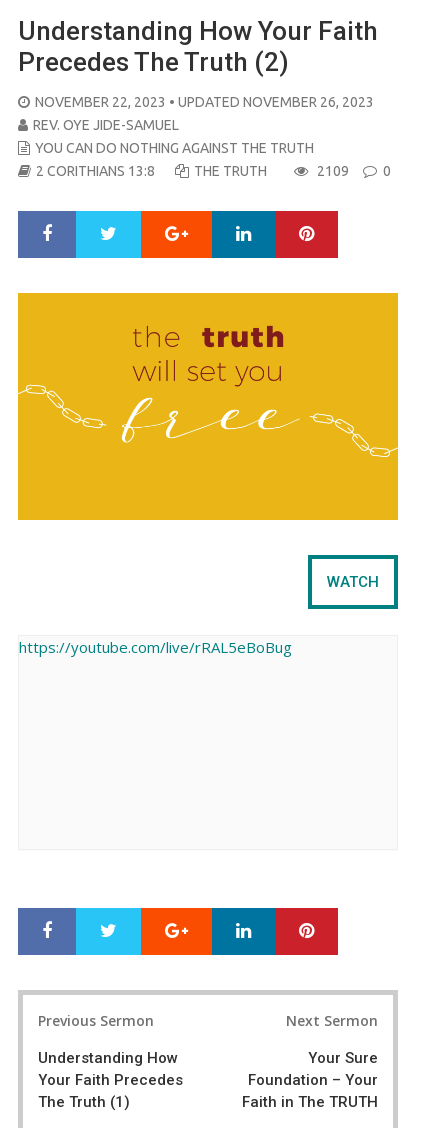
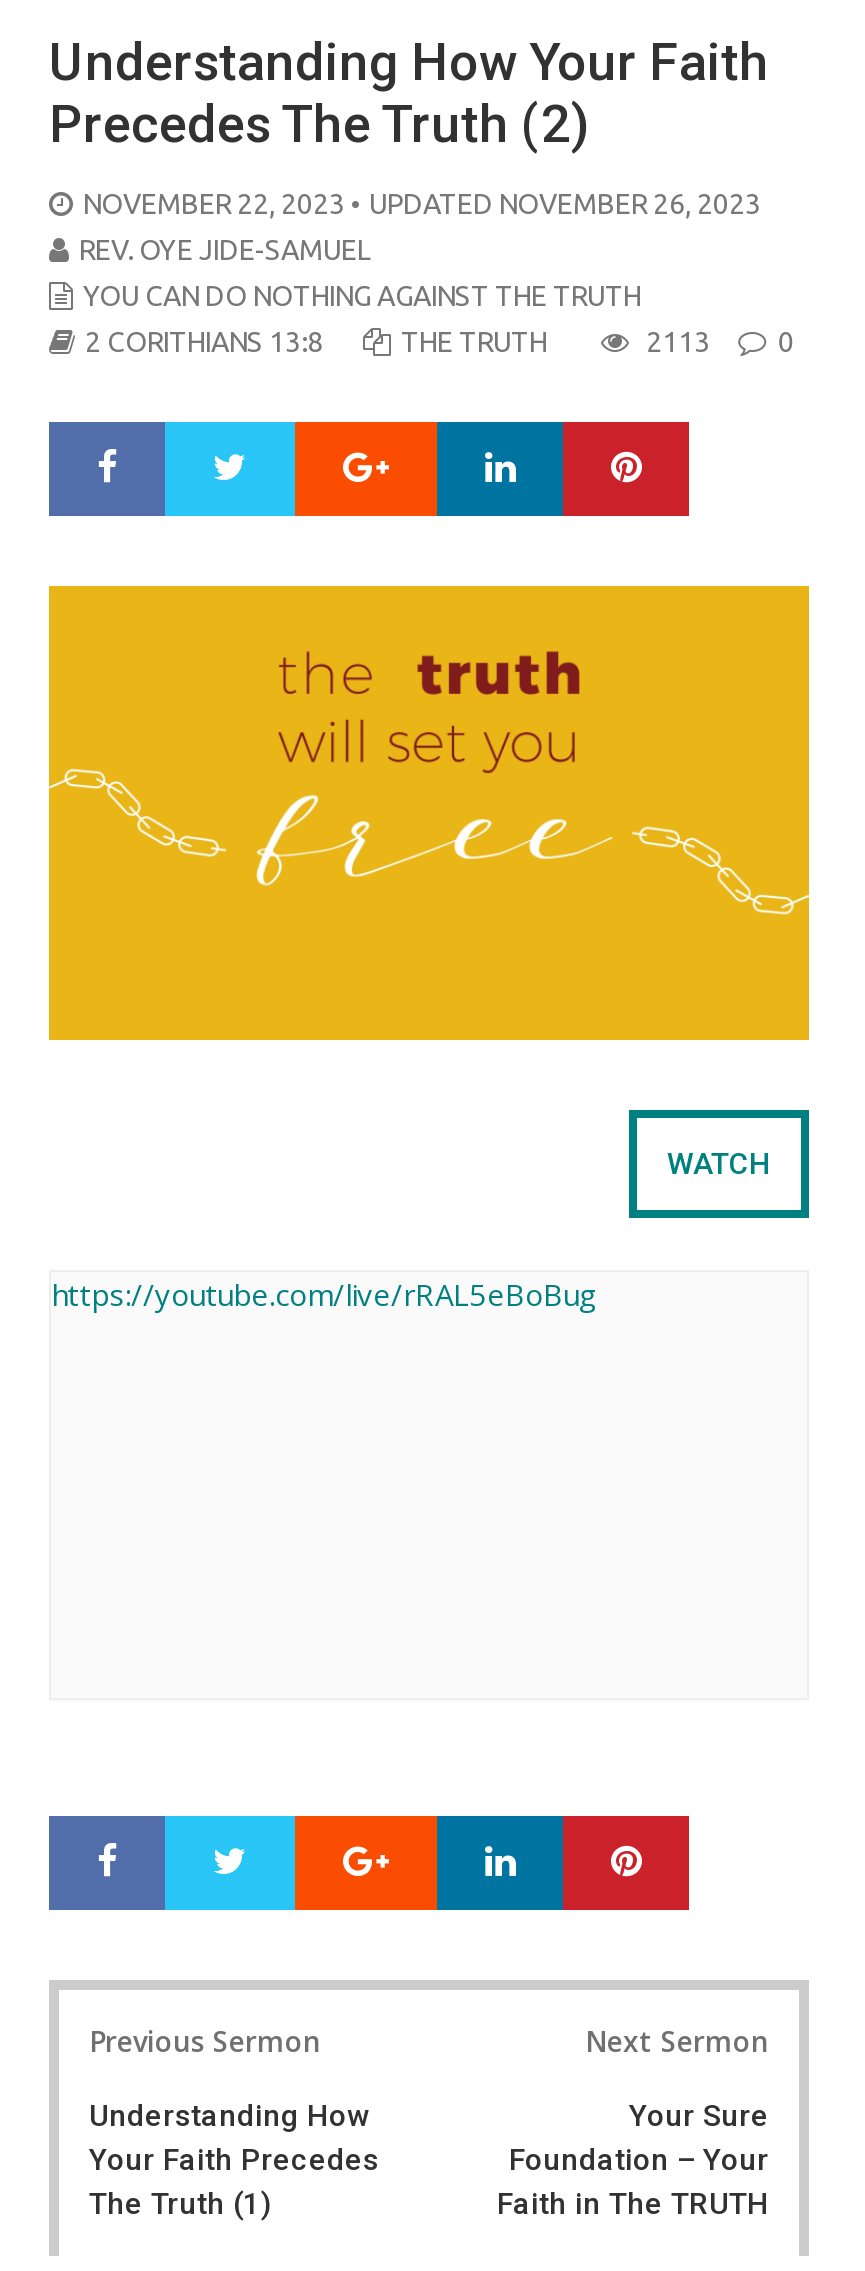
- 2109
+ 2113
